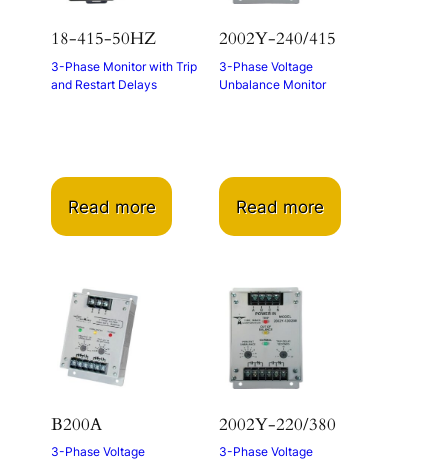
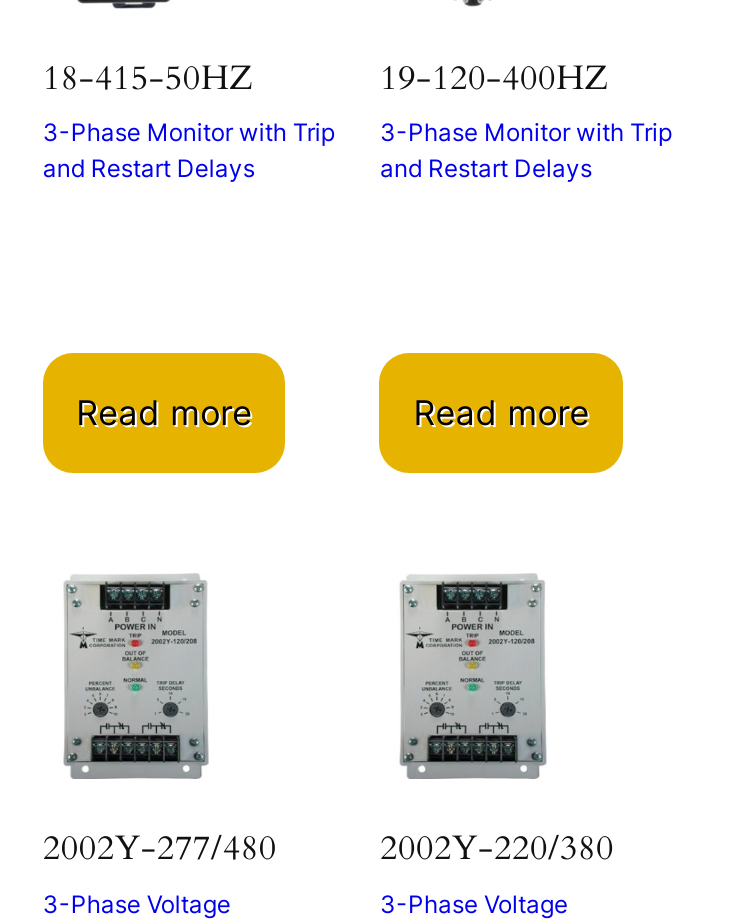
- 2002Y-240/415
- 3-Phase Voltage
- Unbalance Monitor
+ 19-120-400HZ
+ 3-Phase Monitor with Trip
+ and Restart Delays

- [image]
- B200A
+ [image]
+ 2002Y-277/480
